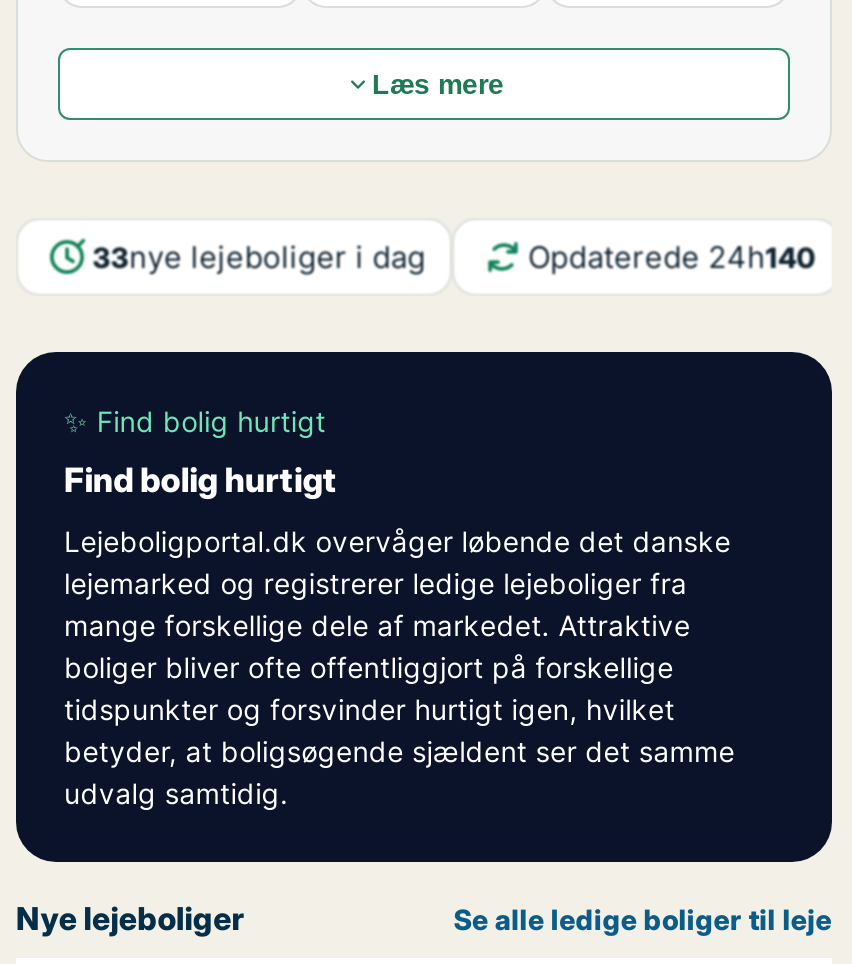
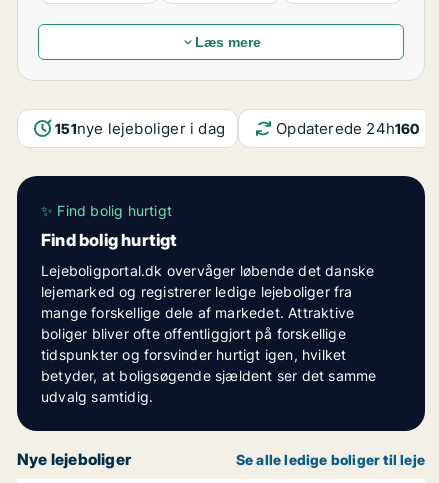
- 33nye lejeboliger i dag
+ 151nye lejeboliger i dag

- Opdaterede 24h140
+ Opdaterede 24h160
